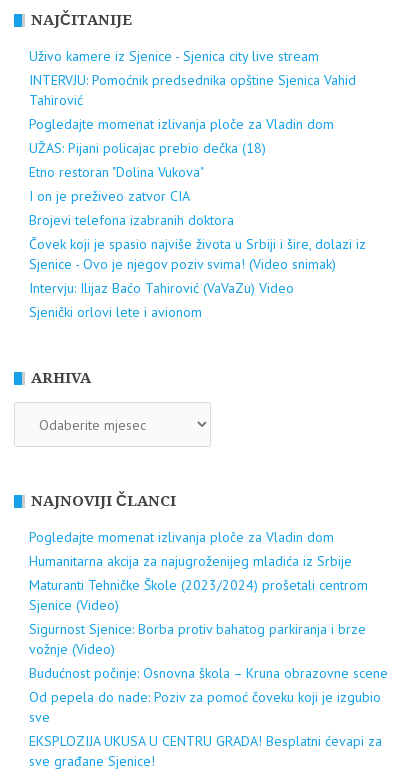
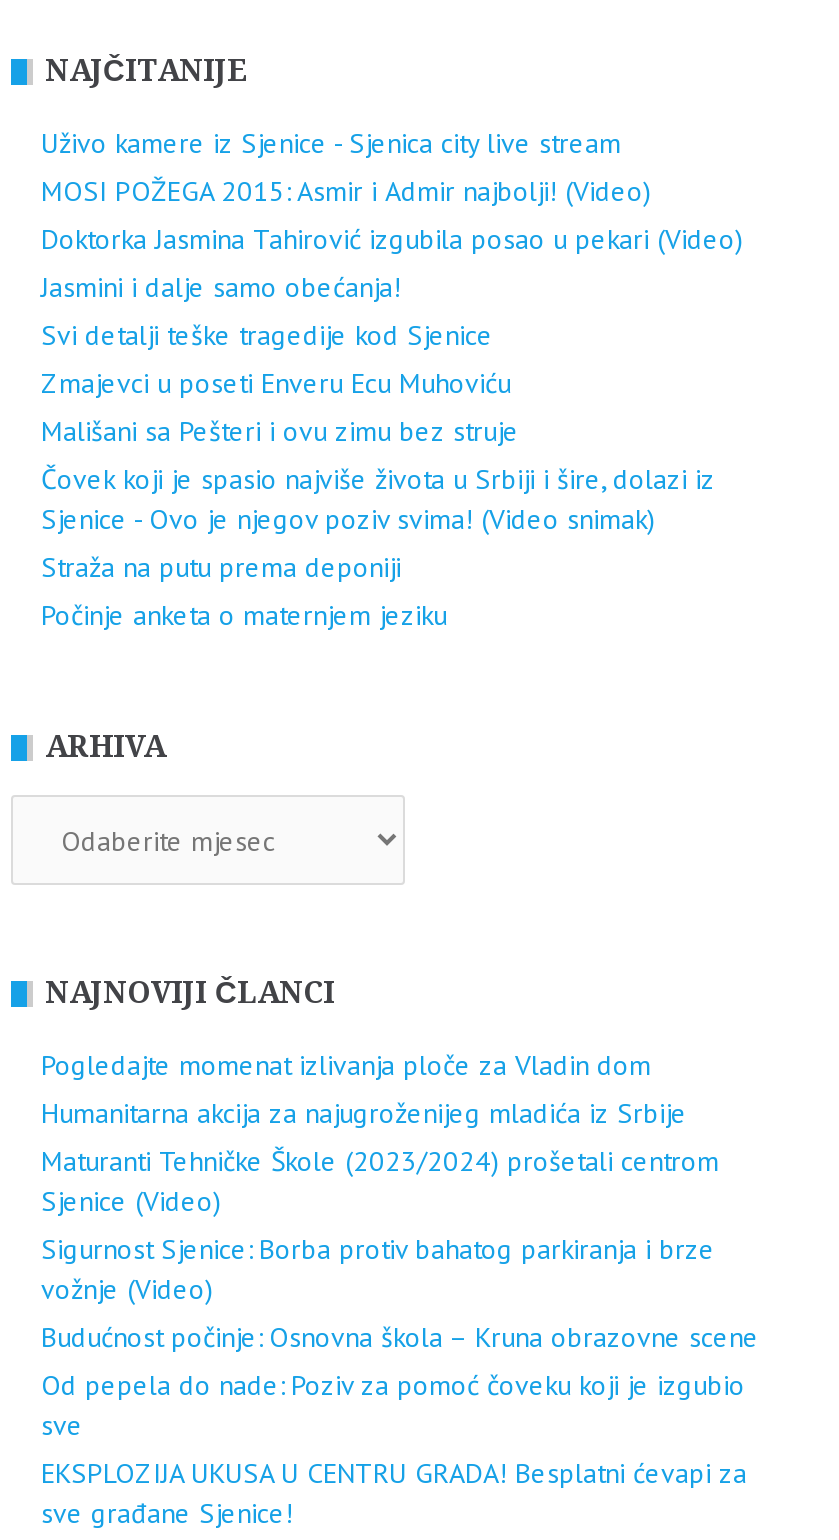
- INTERVJU: Pomoćnik predsednika opštine Sjenica Vahid
- Tahirović
- Pogledajte momenat izlivanja ploče za Vladin dom
- UŽAS: Pijani policajac prebio dečka (18)
- Etno restoran "Dolina Vukova"
- I on je preživeo zatvor CIA
- Brojevi telefona izabranih doktora
+ MOSI POŽEGA 2015: Asmir i Admir najbolji! (Video)
+ Doktorka Jasmina Tahirović izgubila posao u pekari (Video)
+ Jasmini i dalje samo obećanja!
+ Svi detalji teške tragedije kod Sjenice
+ Zmajevci u poseti Enveru Ecu Muhoviću
+ Mališani sa Pešteri i ovu zimu bez struje

- Intervju: Ilijaz Baćo Tahirović (VaVaZu) Video
- Sjenički orlovi lete i avionom
+ Straža na putu prema deponiji
+ Počinje anketa o maternjem jeziku
